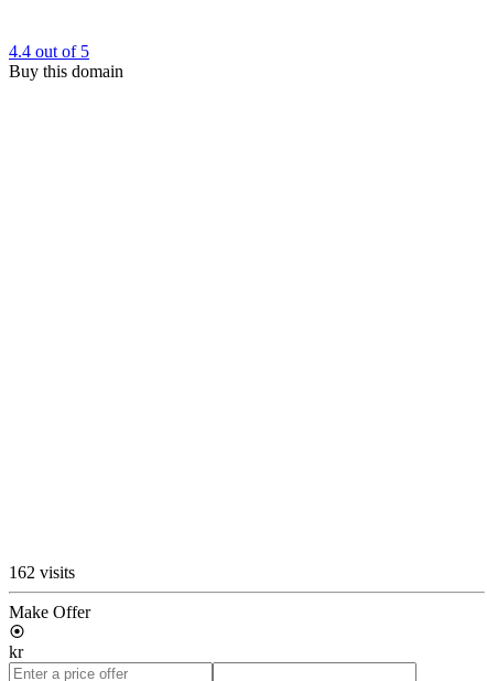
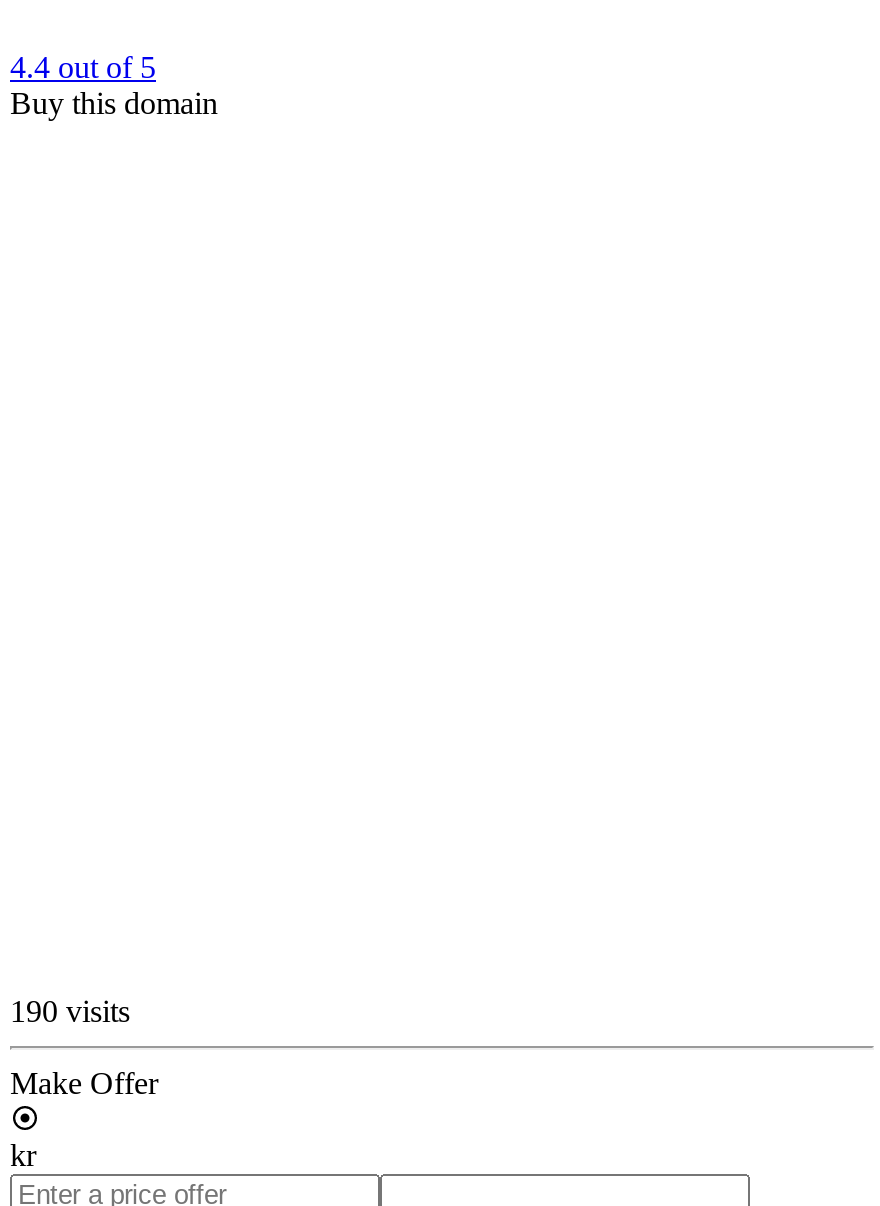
- 162 visits
+ 190 visits
